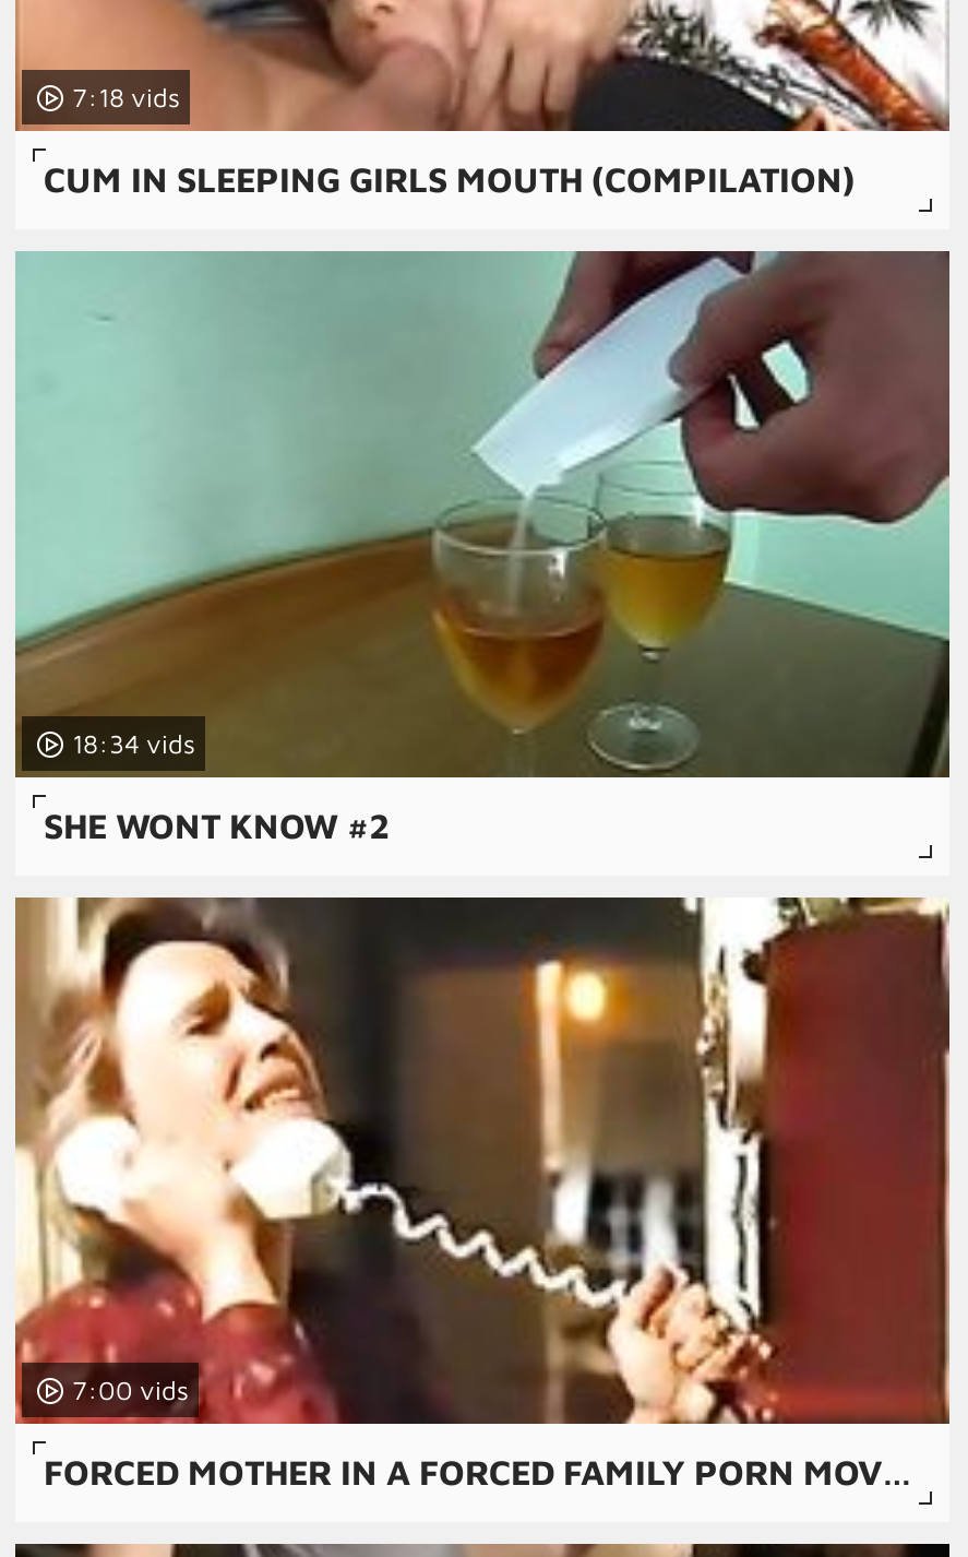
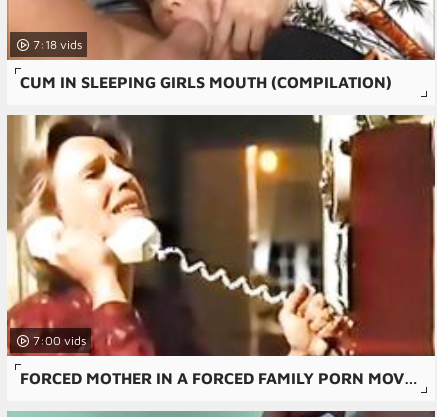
- [image]
- 18:34

- SHE WONT KNOW #2
